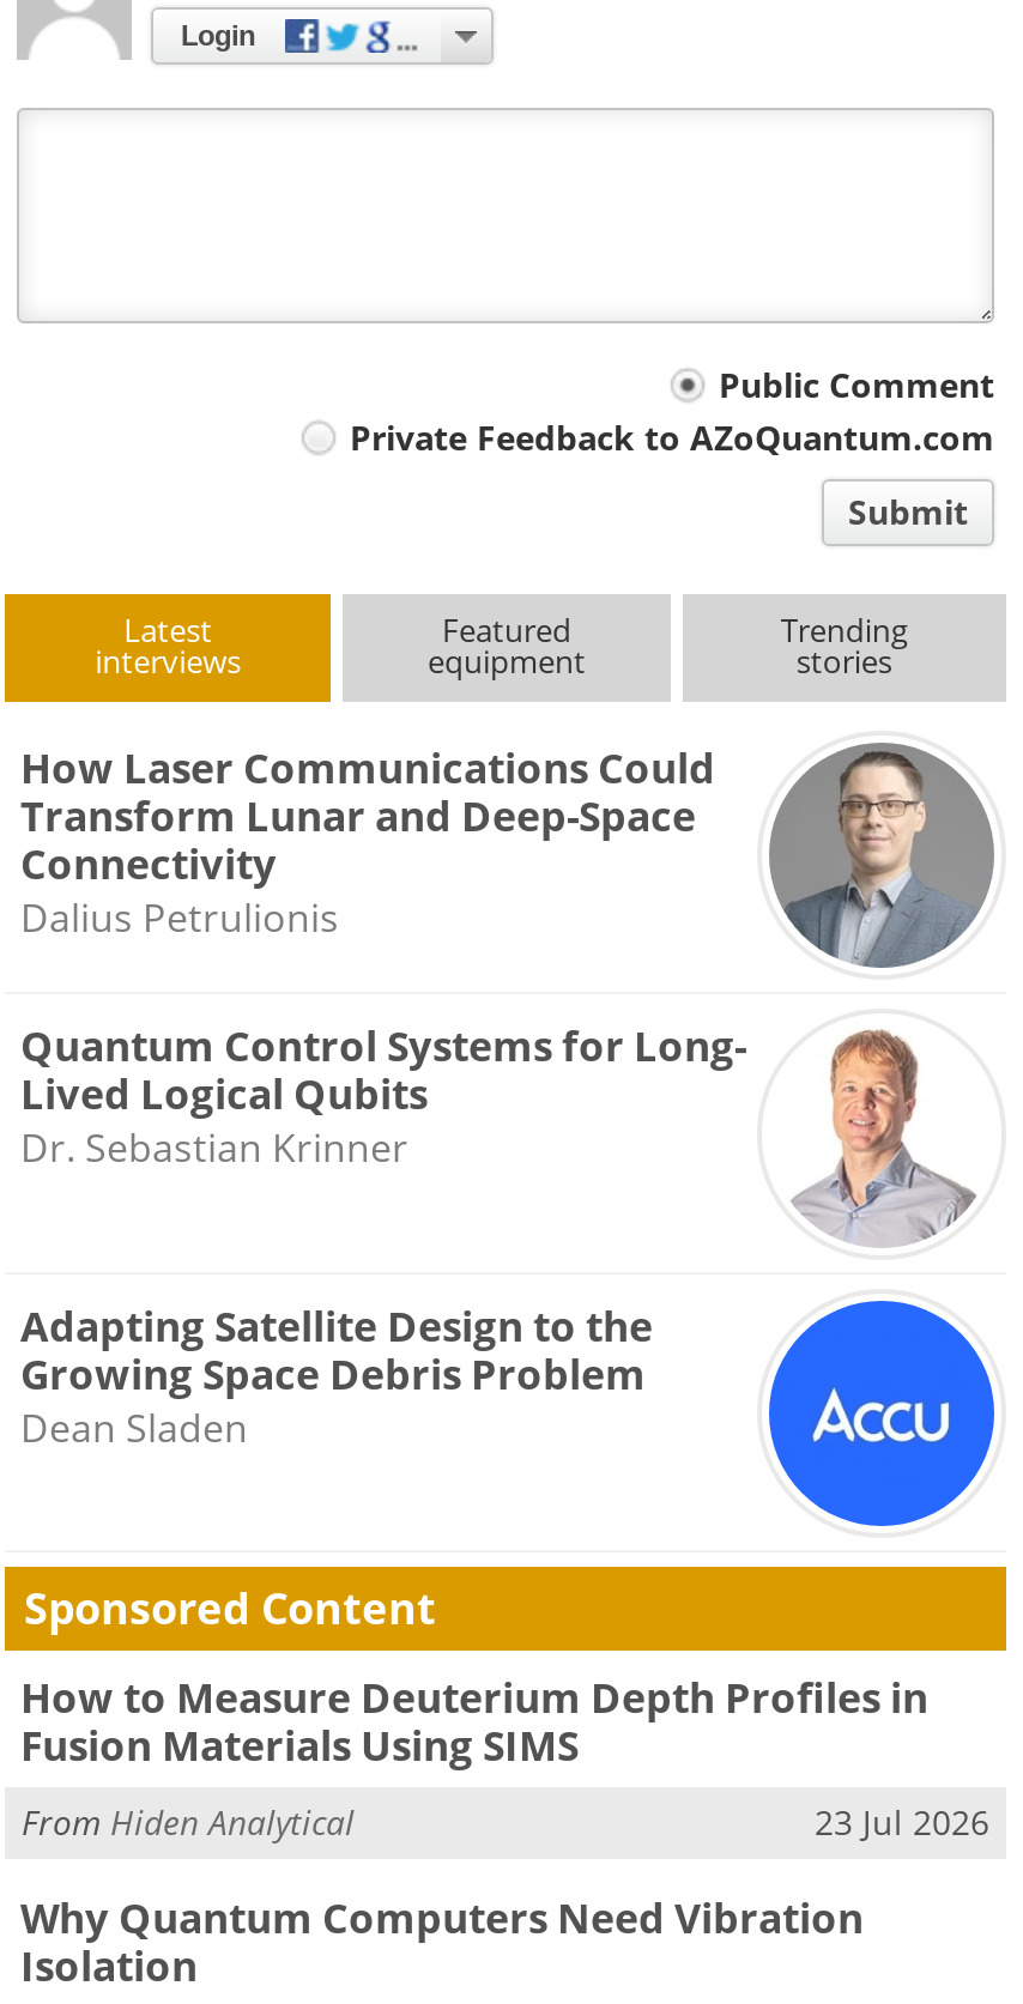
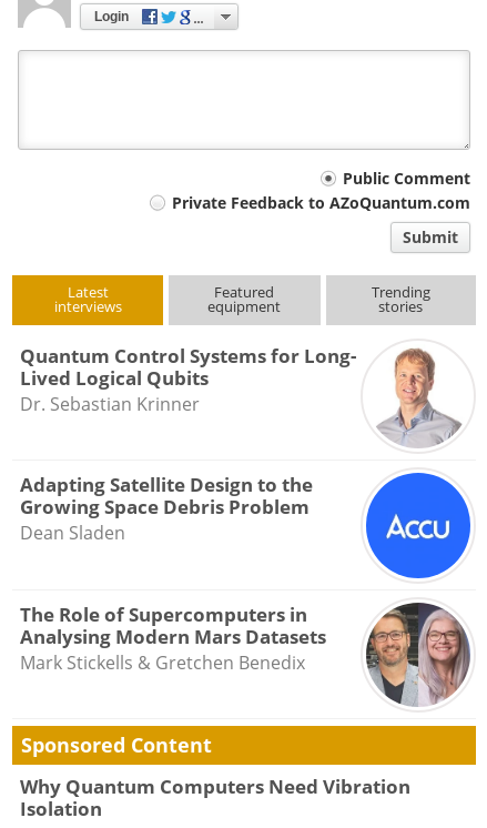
- [image]
- How Laser Communications Could
- Transform Lunar and Deep-Space
- Connectivity
- Dalius Petrulionis

moved up: [image] | Quantum Control Systems for Long- | Lived Logical Qubits | Dr. Sebastian Krinner | Adapting Satellite Design to the | Growing Space Debris Problem | Dean Sladen

+ [image]
+ The Role of Supercomputers in
+ Analysing Modern Mars Datasets
+ Mark Stickells & Gretchen Benedix

- How to Measure Deuterium Depth Profiles in
- Fusion Materials Using SIMS
- From Hiden Analytical
- 23 Jul 2026
